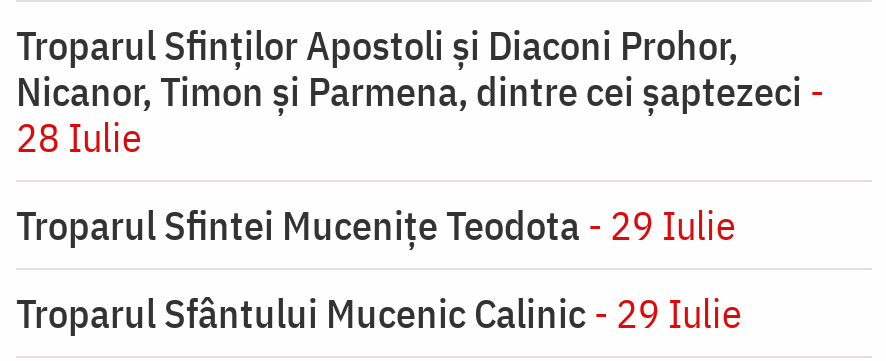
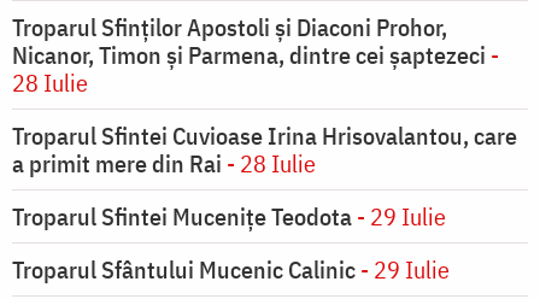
+ Troparul Sfintei Cuvioase Irina Hrisovalantou, care
+ a primit mere din Rai - 28 Iulie
